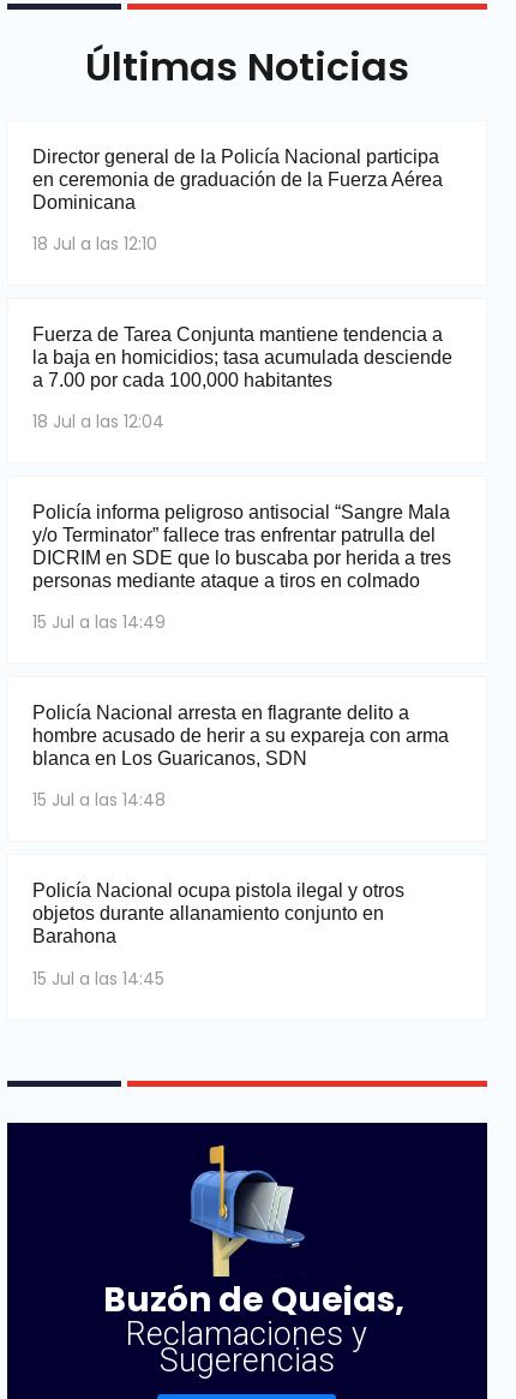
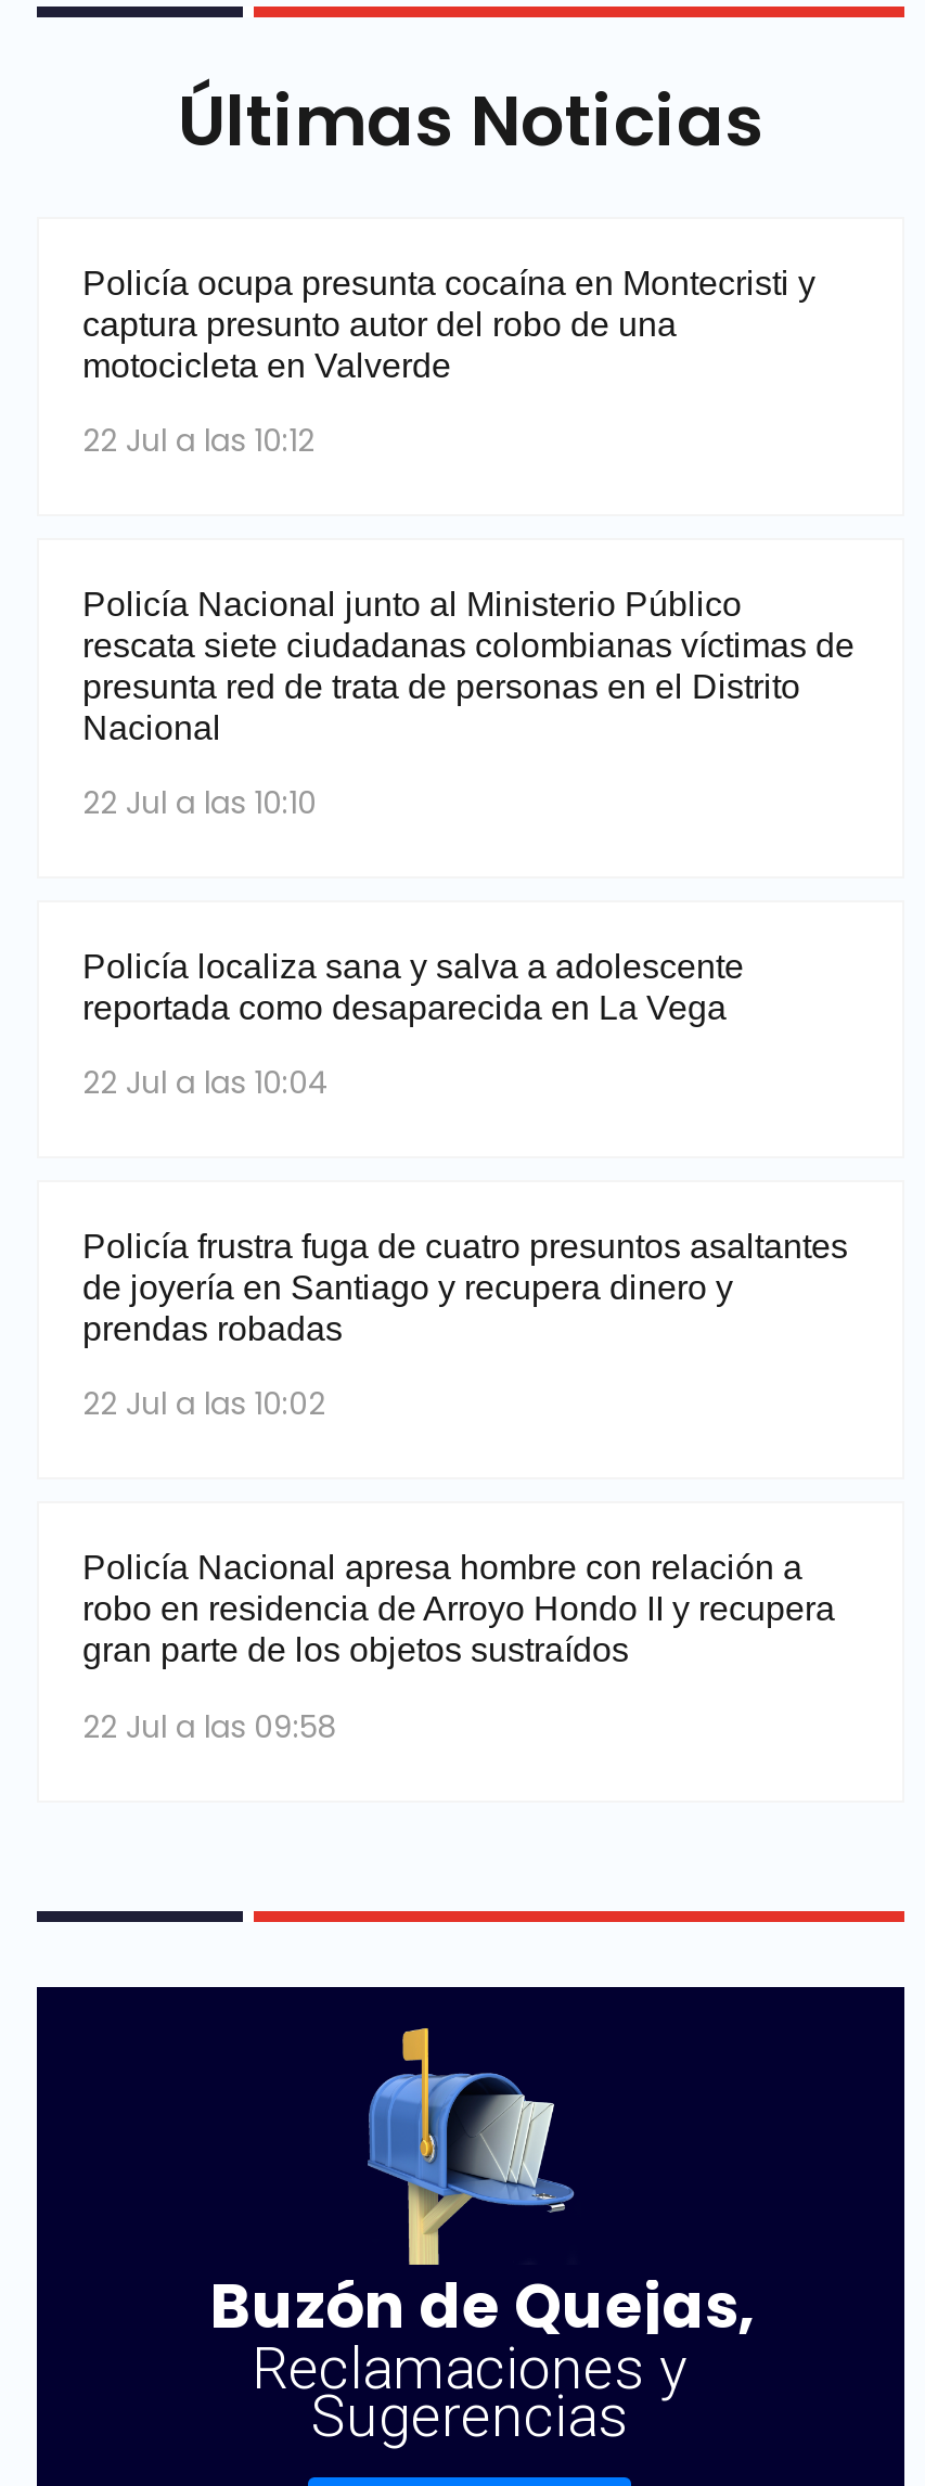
- Director general de la Policía Nacional participa
- en ceremonia de graduación de la Fuerza Aérea
- Dominicana
+ Policía ocupa presunta cocaína en Montecristi y
+ captura presunto autor del robo de una
+ motocicleta en Valverde

- 18 Jul a las 12:10
+ 22 Jul a las 10:12

- Fuerza de Tarea Conjunta mantiene tendencia a
- la baja en homicidios; tasa acumulada desciende
- a 7.00 por cada 100,000 habitantes
+ Policía Nacional junto al Ministerio Público
+ rescata siete ciudadanas colombianas víctimas de
+ presunta red de trata de personas en el Distrito
+ Nacional

- 18 Jul a las 12:04
+ 22 Jul a las 10:10

- Policía informa peligroso antisocial “Sangre Mala
- y/o Terminator” fallece tras enfrentar patrulla del
- DICRIM en SDE que lo buscaba por herida a tres
- personas mediante ataque a tiros en colmado
+ Policía localiza sana y salva a adolescente
+ reportada como desaparecida en La Vega

- 15 Jul a las 14:49
+ 22 Jul a las 10:04

- Policía Nacional arresta en flagrante delito a
- hombre acusado de herir a su expareja con arma
- blanca en Los Guaricanos, SDN
+ Policía frustra fuga de cuatro presuntos asaltantes
+ de joyería en Santiago y recupera dinero y
+ prendas robadas

- 15 Jul a las 14:48
+ 22 Jul a las 10:02

- Policía Nacional ocupa pistola ilegal y otros
- objetos durante allanamiento conjunto en
- Barahona
+ Policía Nacional apresa hombre con relación a
+ robo en residencia de Arroyo Hondo II y recupera
+ gran parte de los objetos sustraídos

- 15 Jul a las 14:45
+ 22 Jul a las 09:58
